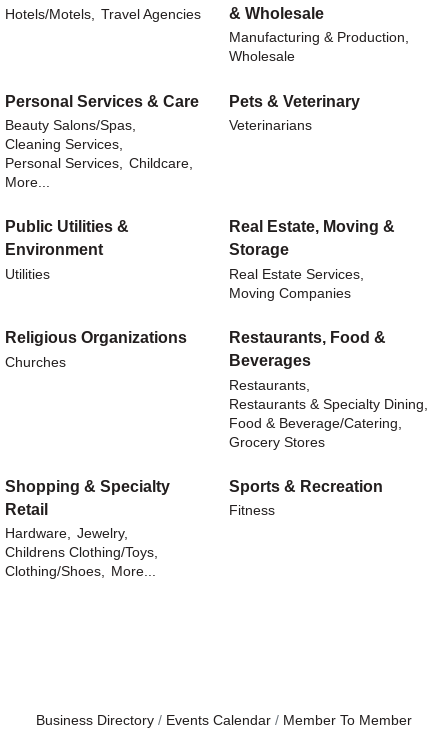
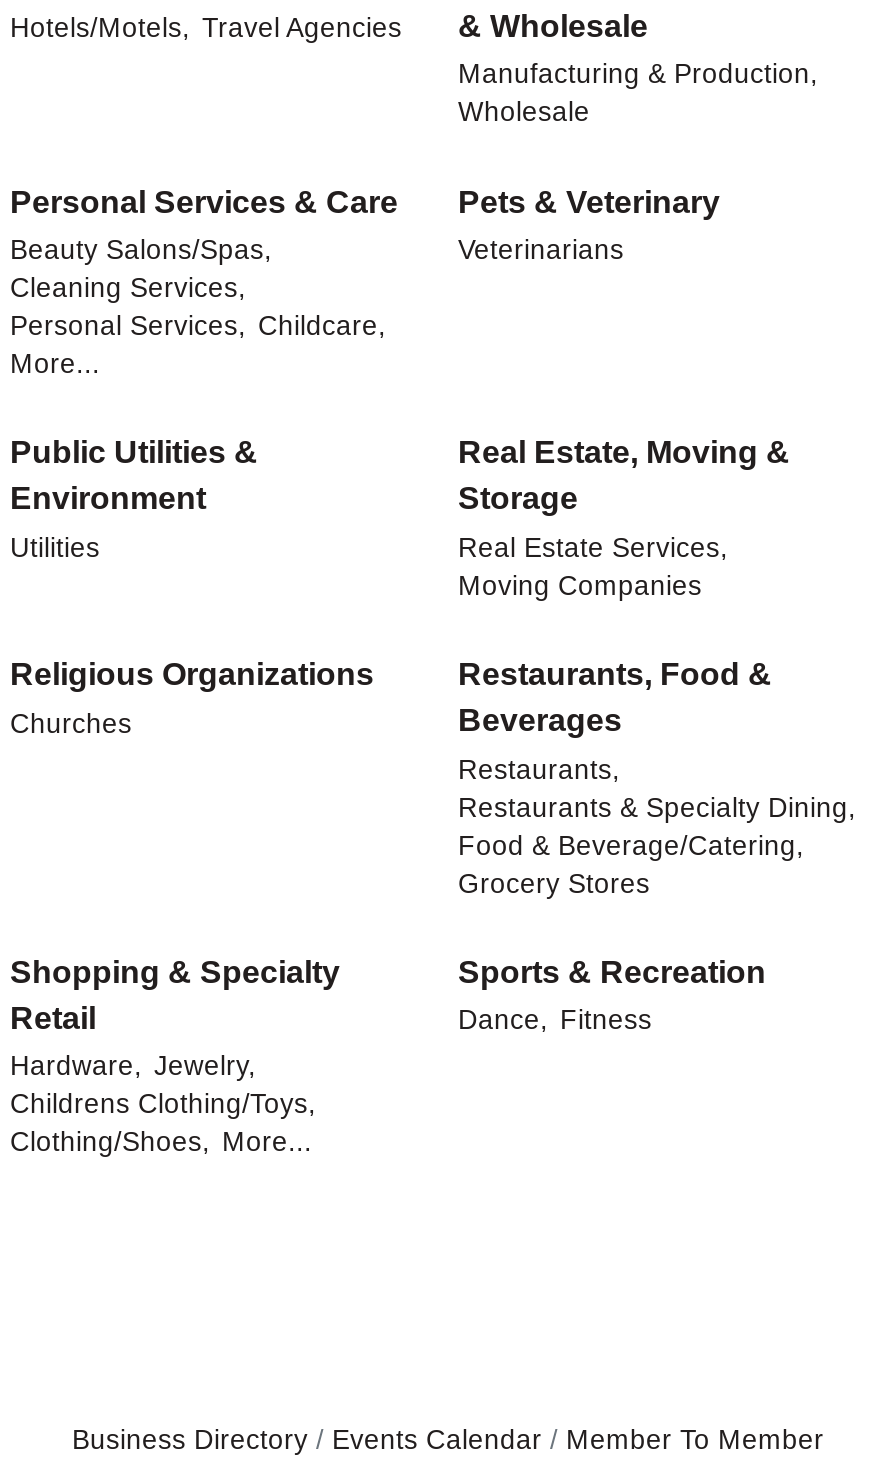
- Fitness
+ Dance, Fitness
